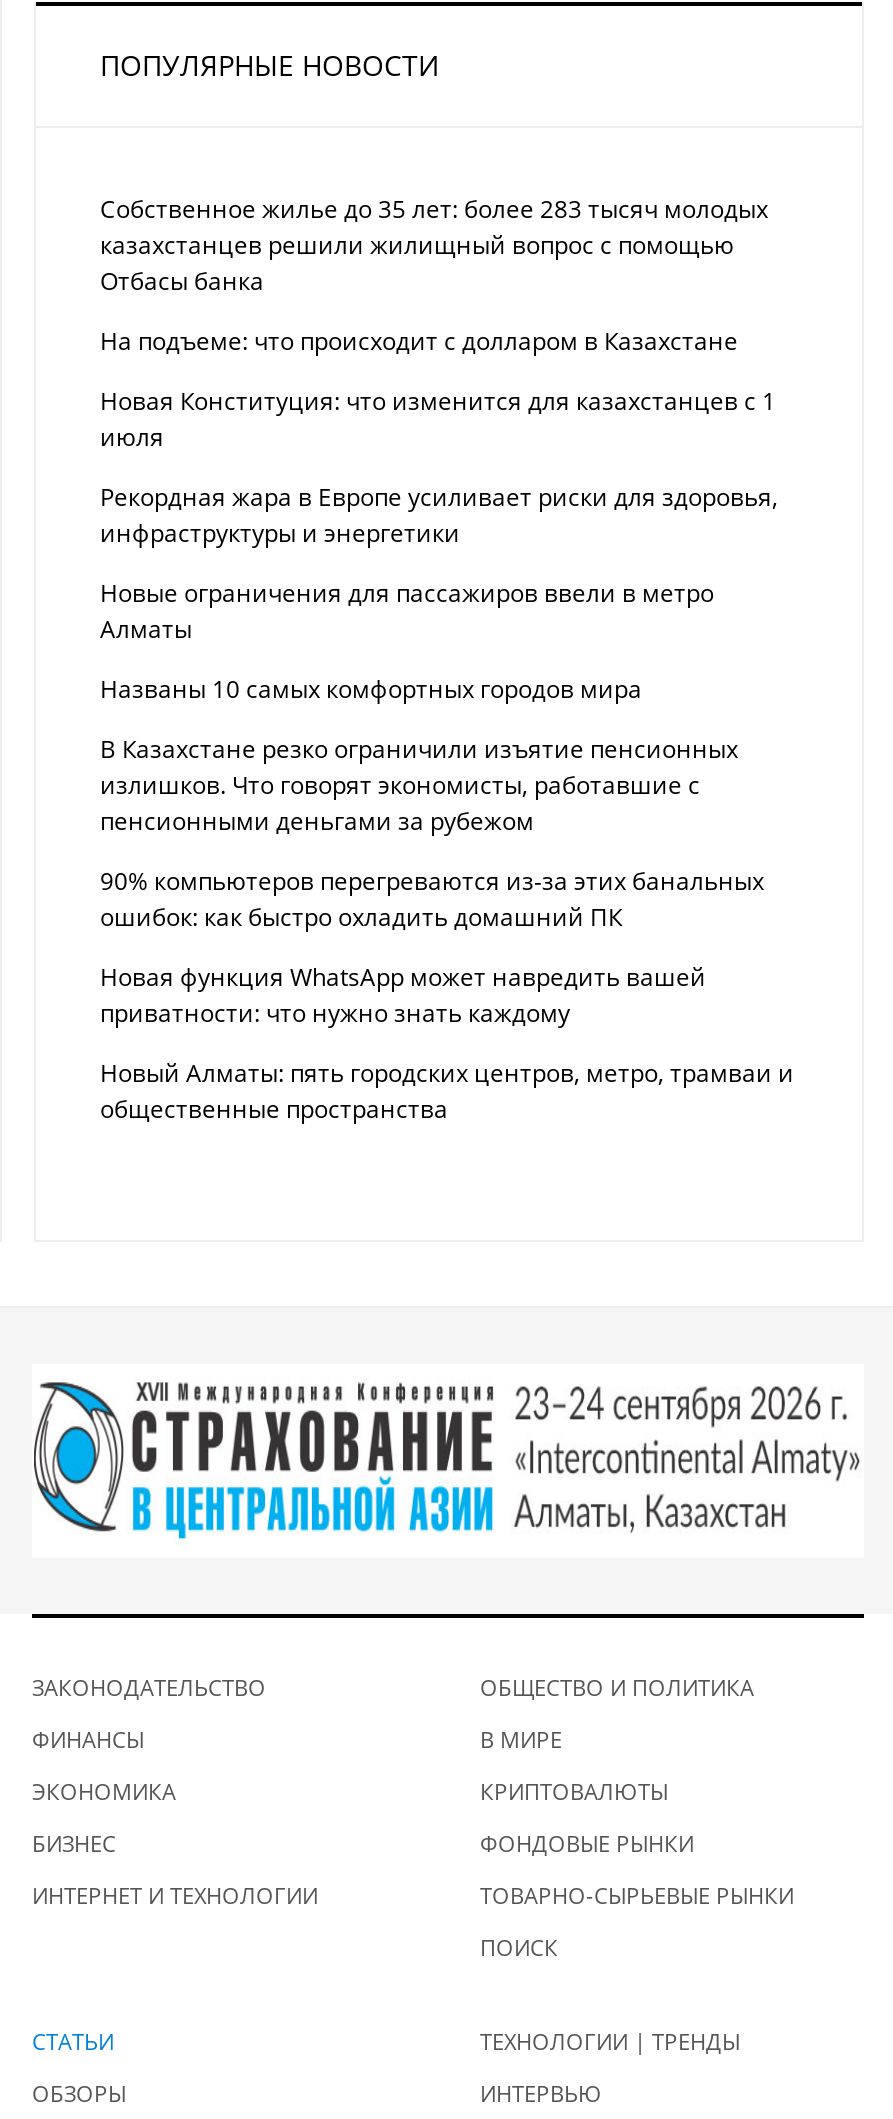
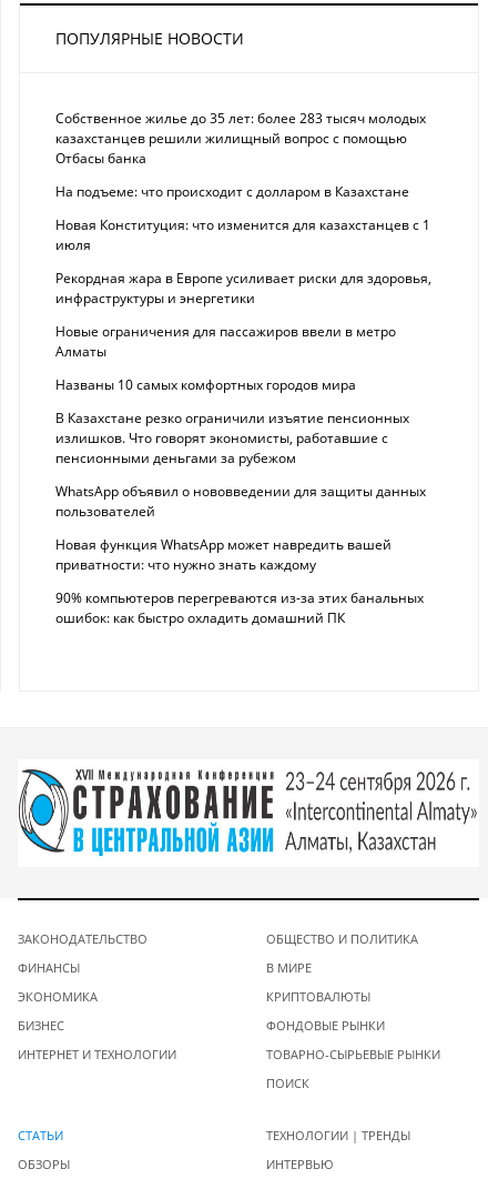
+ WhatsApp объявил о нововведении для защиты данных
+ пользователей

moved down: 90% компьютеров перегреваются из-за этих банальных | ошибок: как быстро охладить домашний ПК

- Новый Алматы: пять городских центров, метро, трамваи и
- общественные пространства
